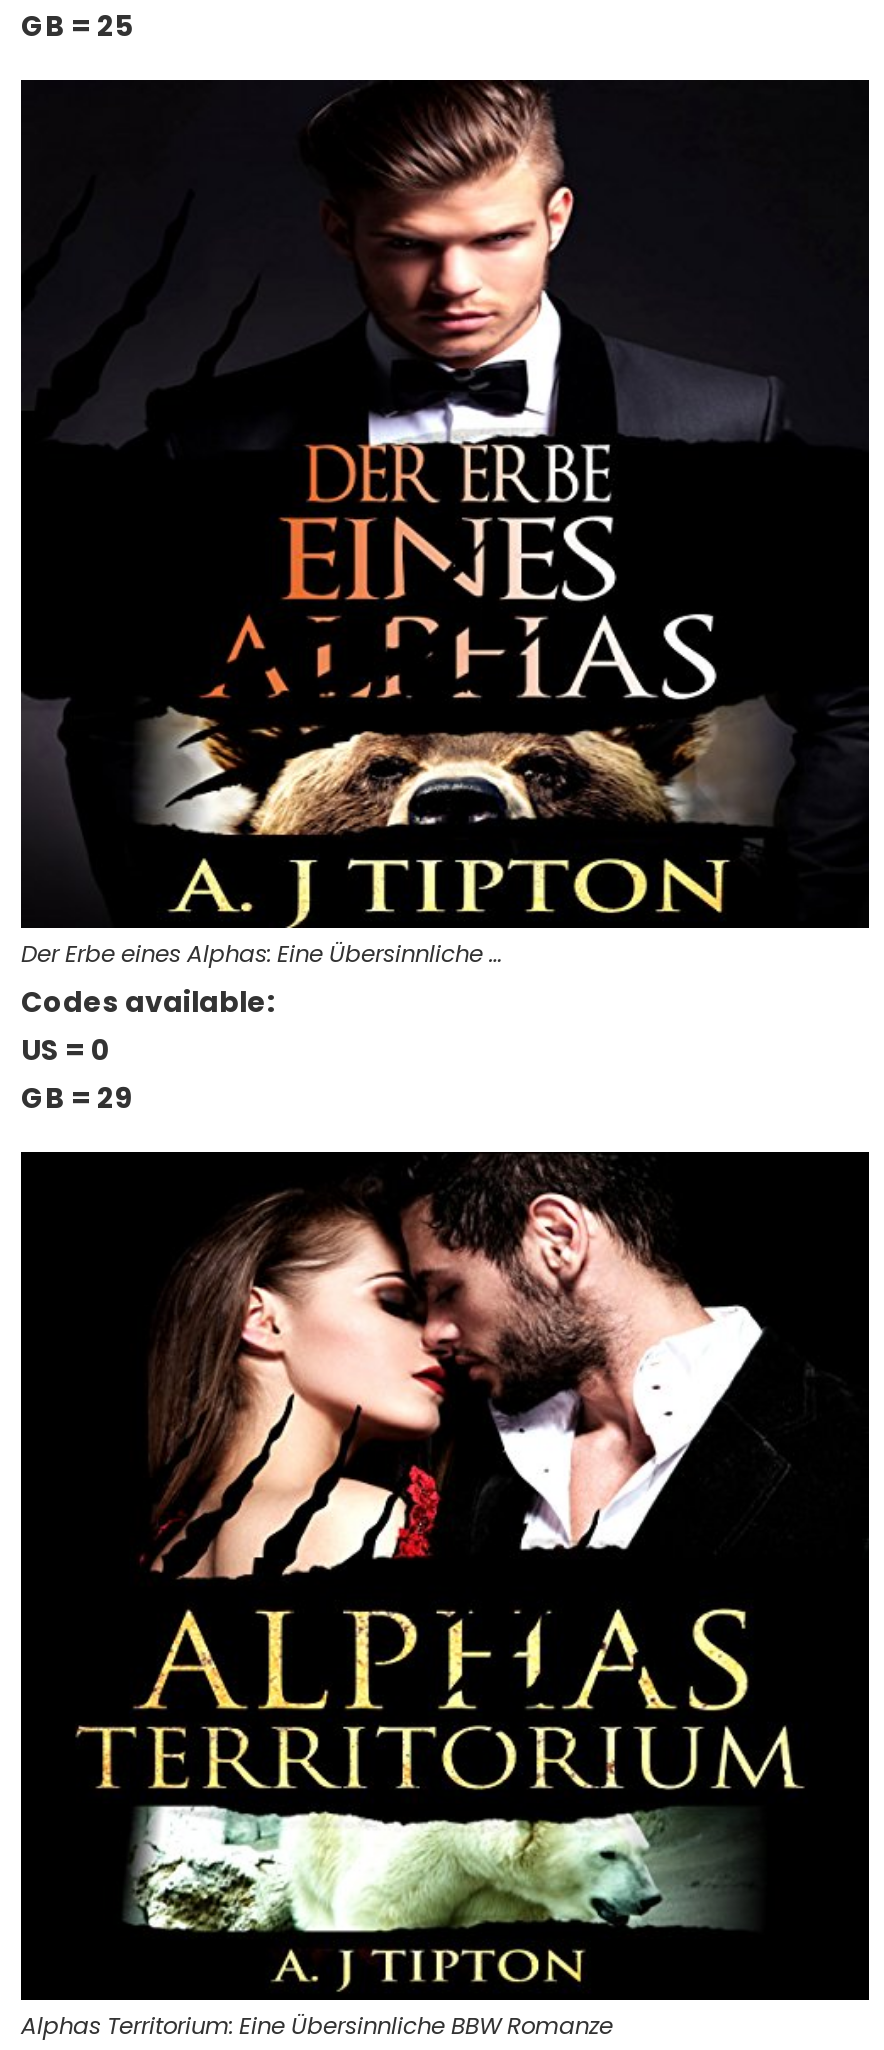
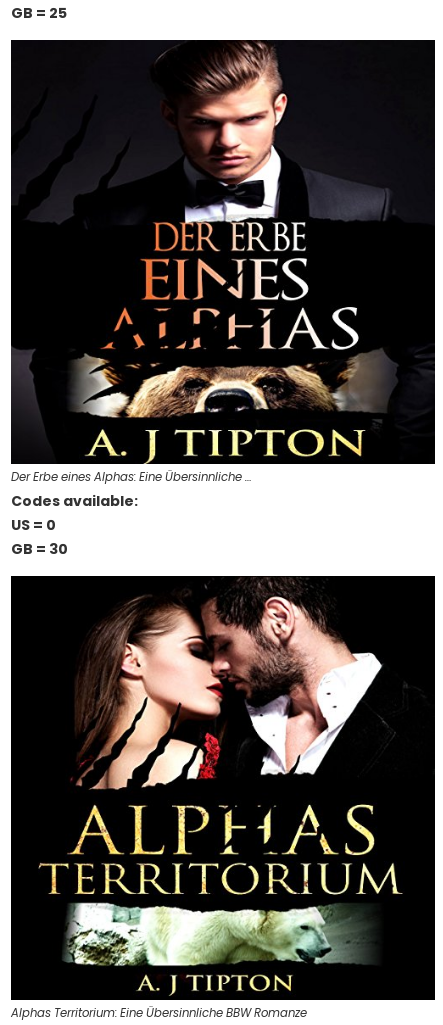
- GB = 29
+ GB = 30
